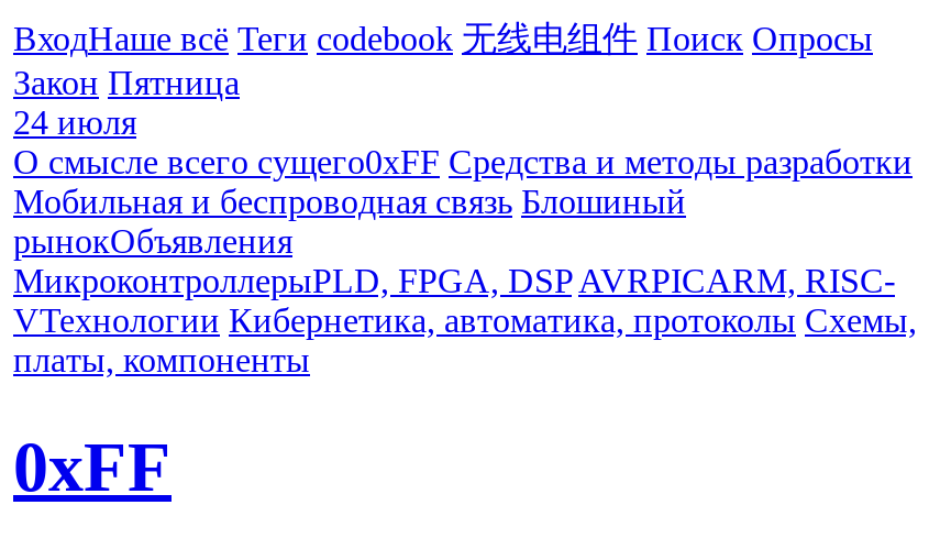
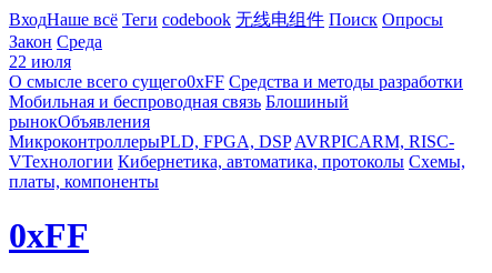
- Закон Пятница
+ Закон Среда

- 24 июля
+ 22 июля
